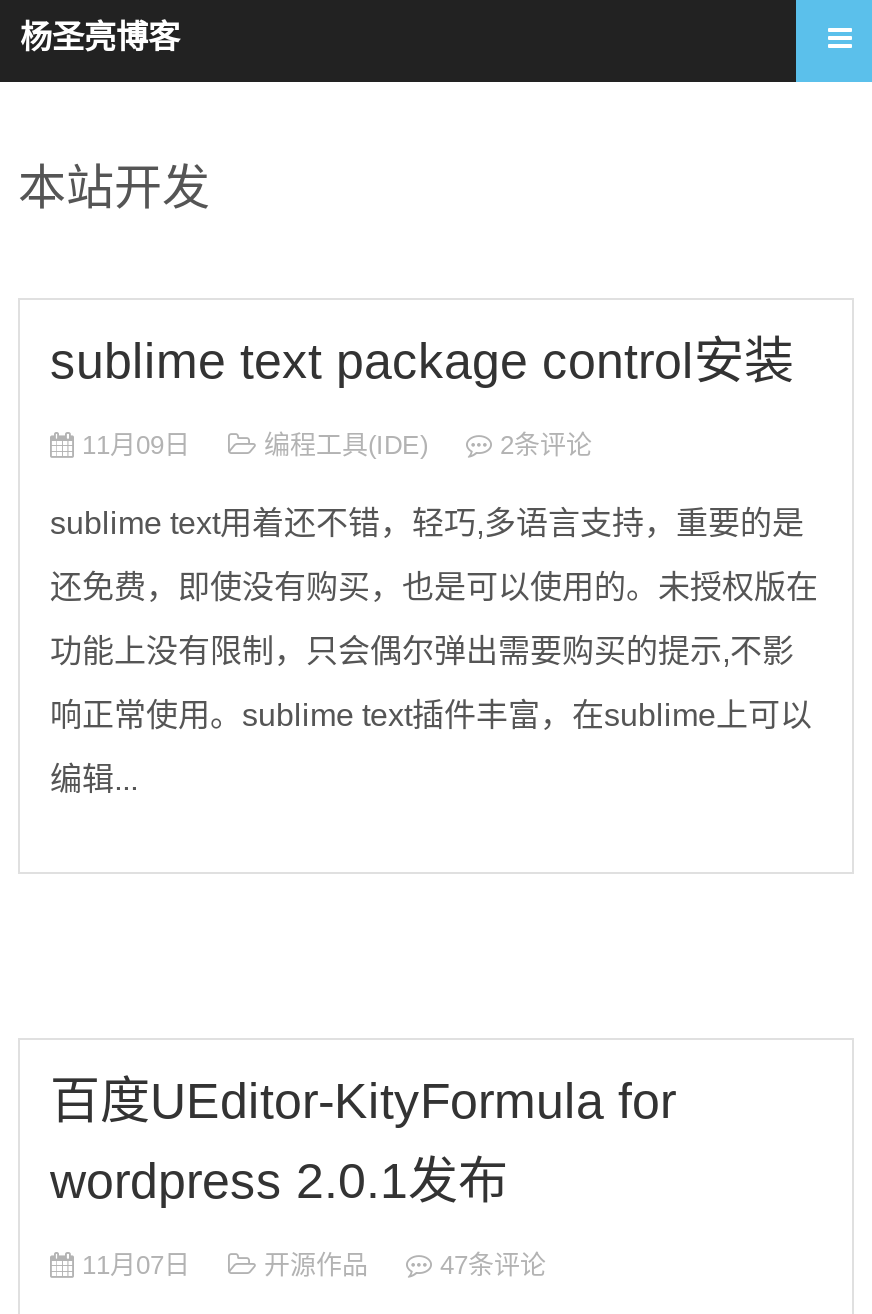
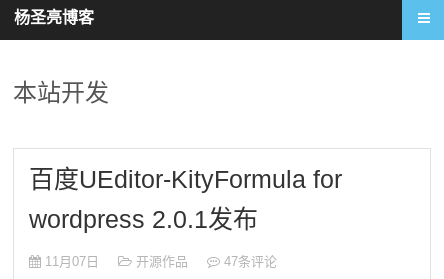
- sublime text package control安装
- 11月09日
- 编程工具(IDE)
- 2条评论
- sublime text用着还不错，轻巧,多语言支持，重要的是
- 还免费，即使没有购买，也是可以使用的。未授权版在
- 功能上没有限制，只会偶尔弹出需要购买的提示,不影
- 响正常使用。sublime text插件丰富，在sublime上可以
- 编辑...
